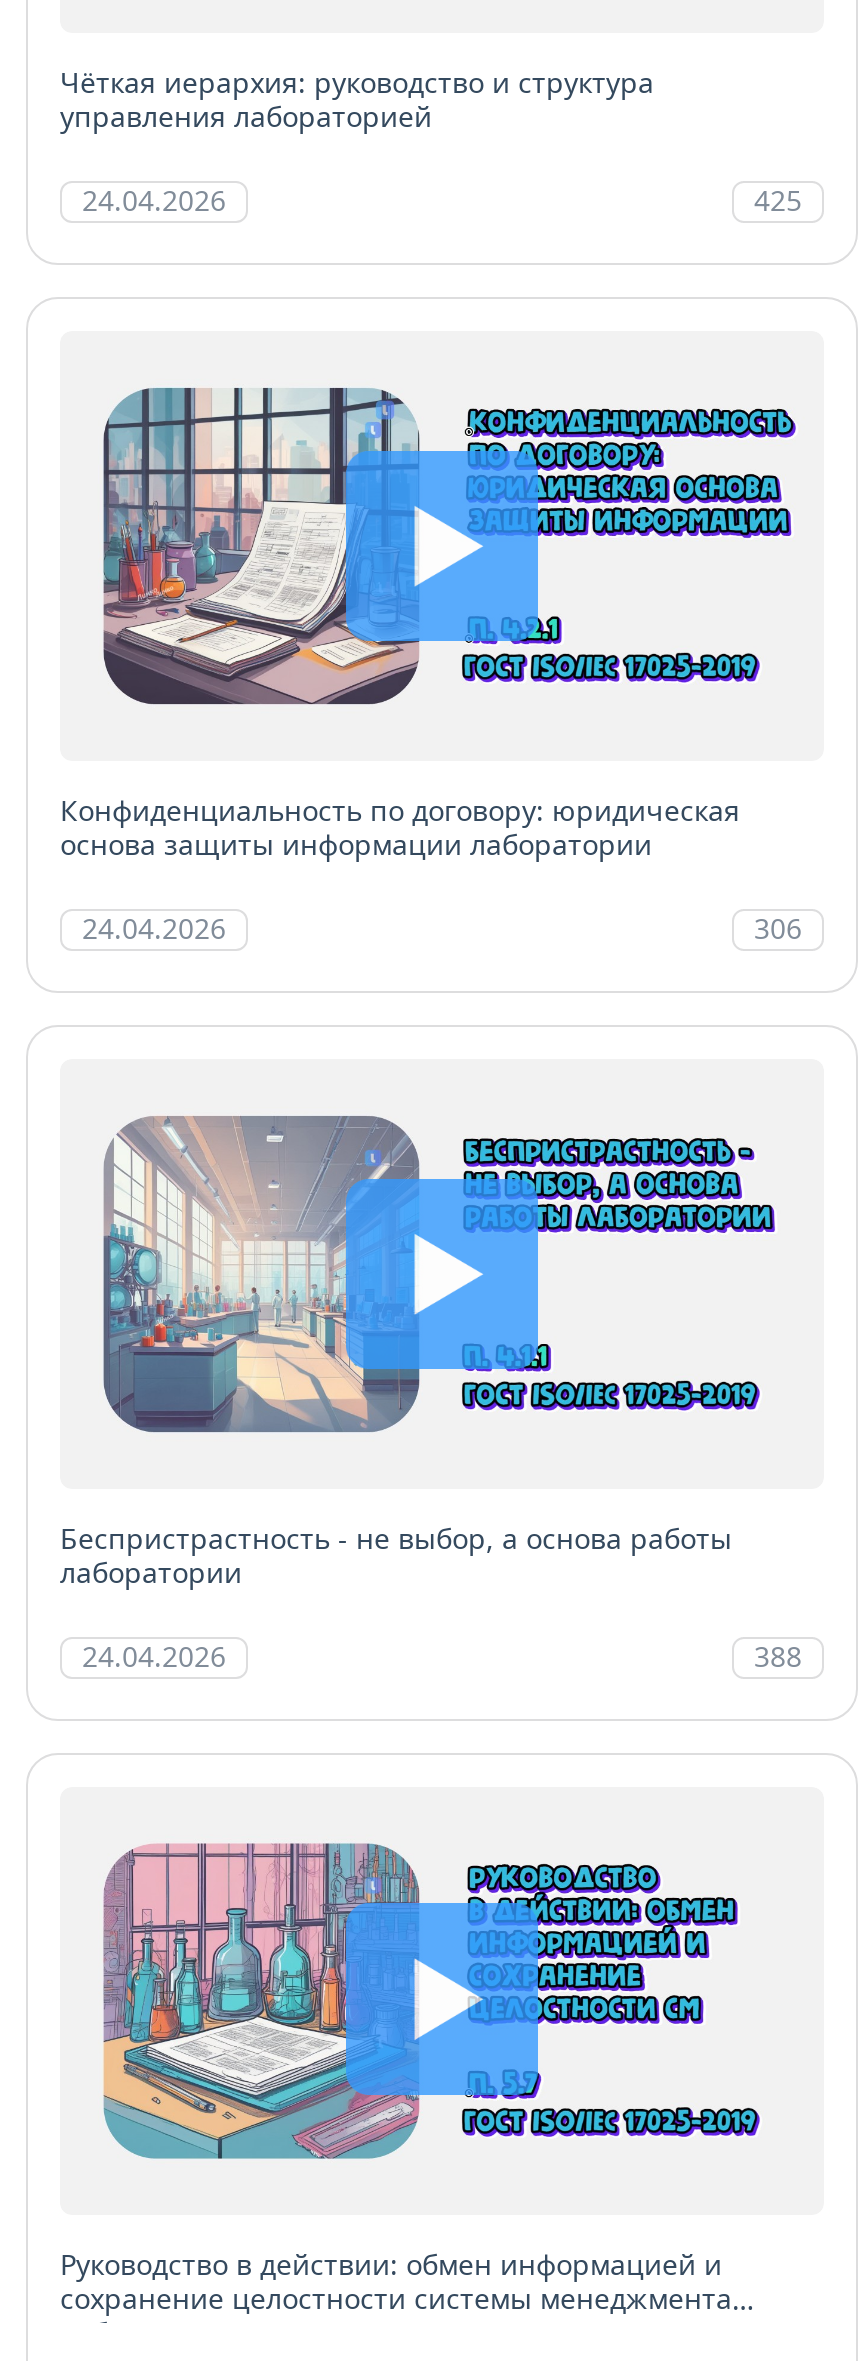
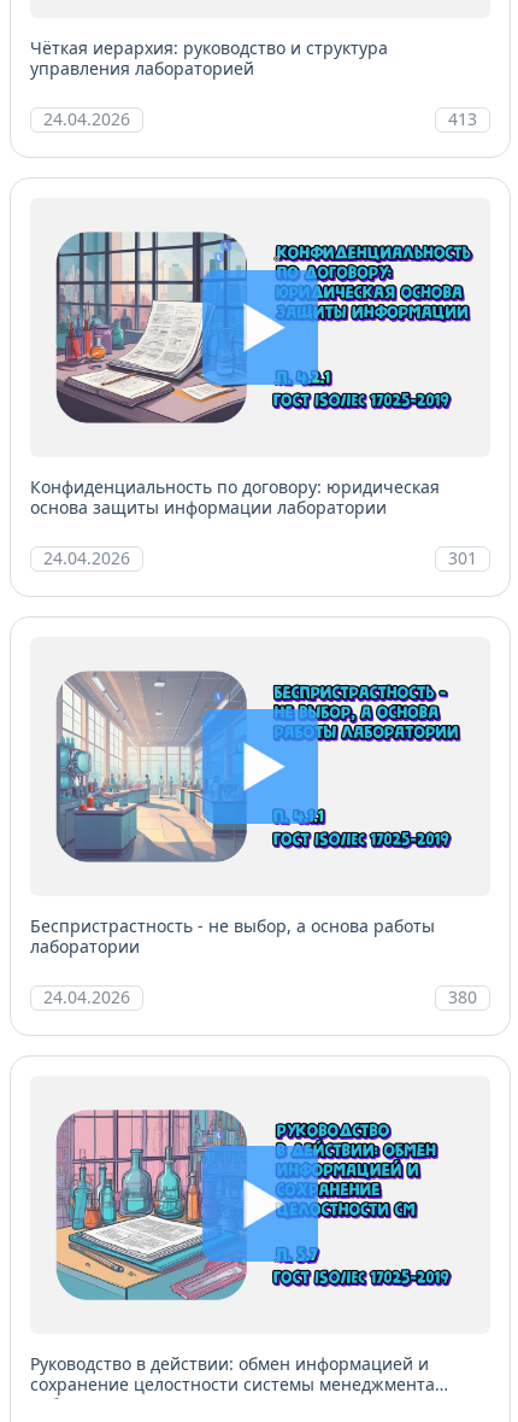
- 425
+ 413

- 306
+ 301

- 388
+ 380
